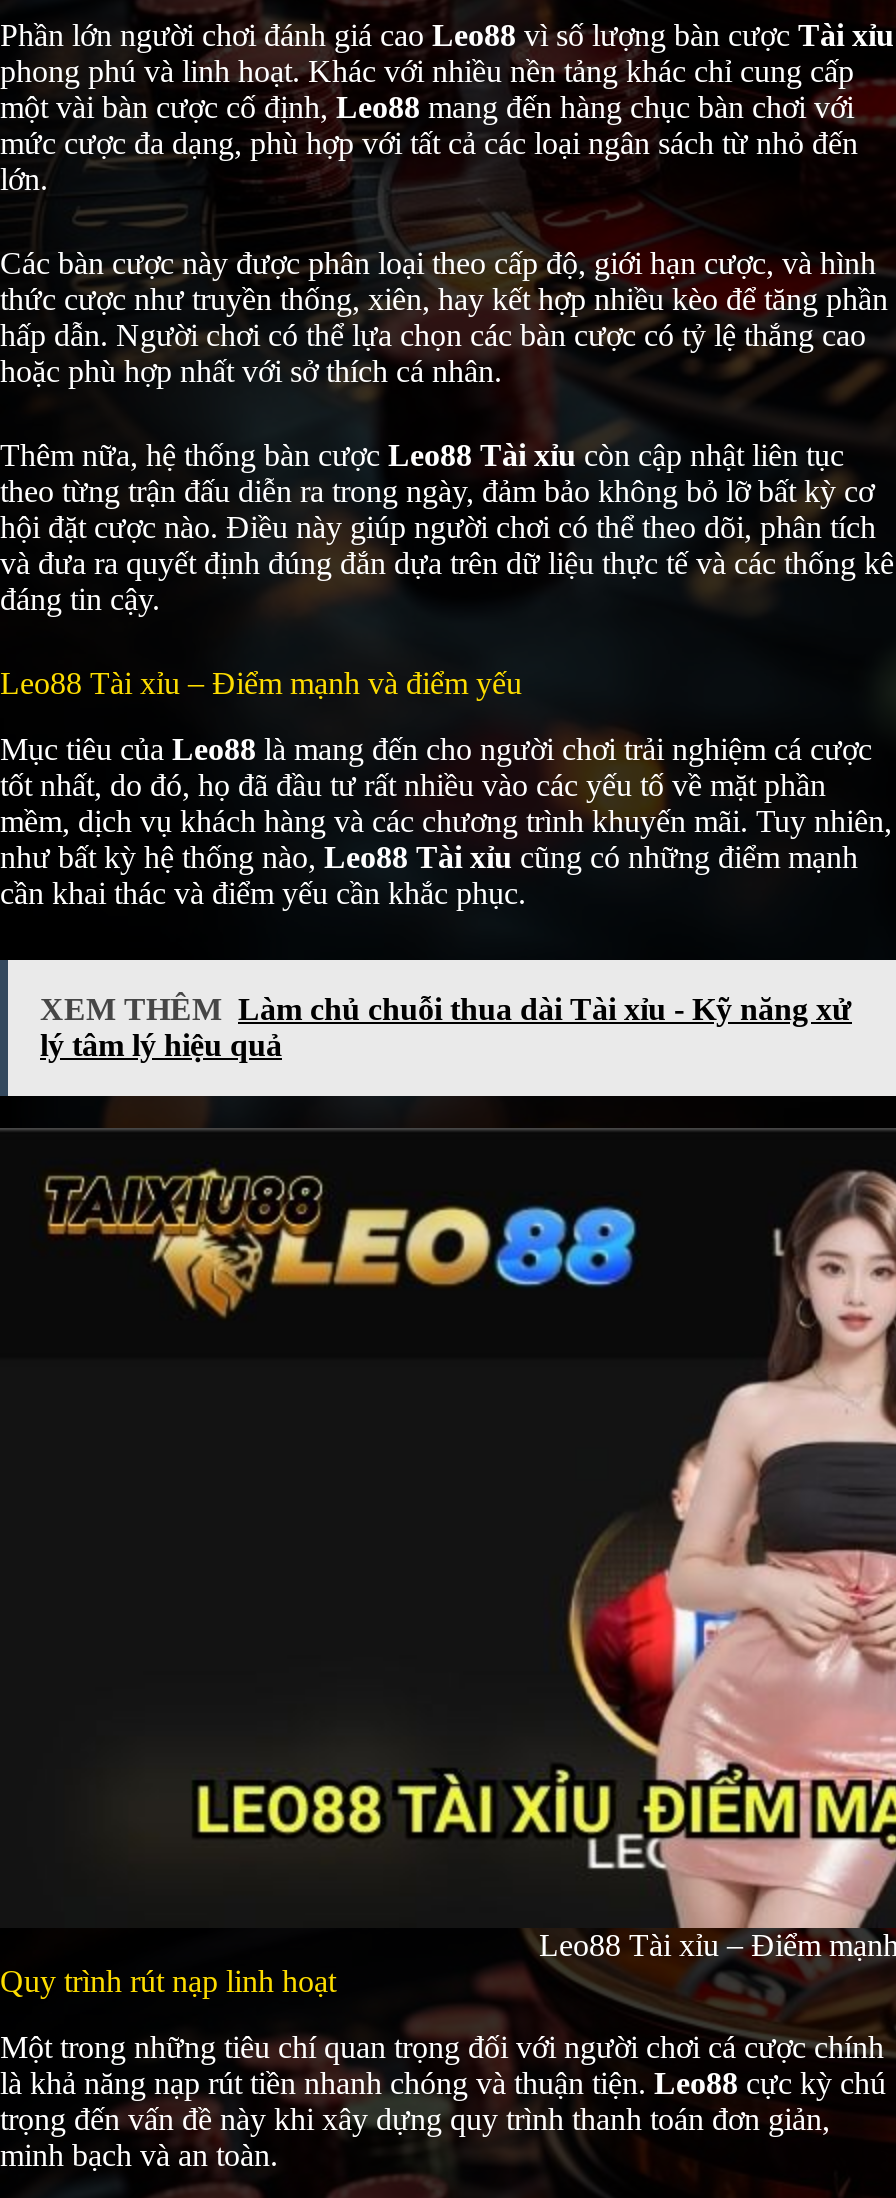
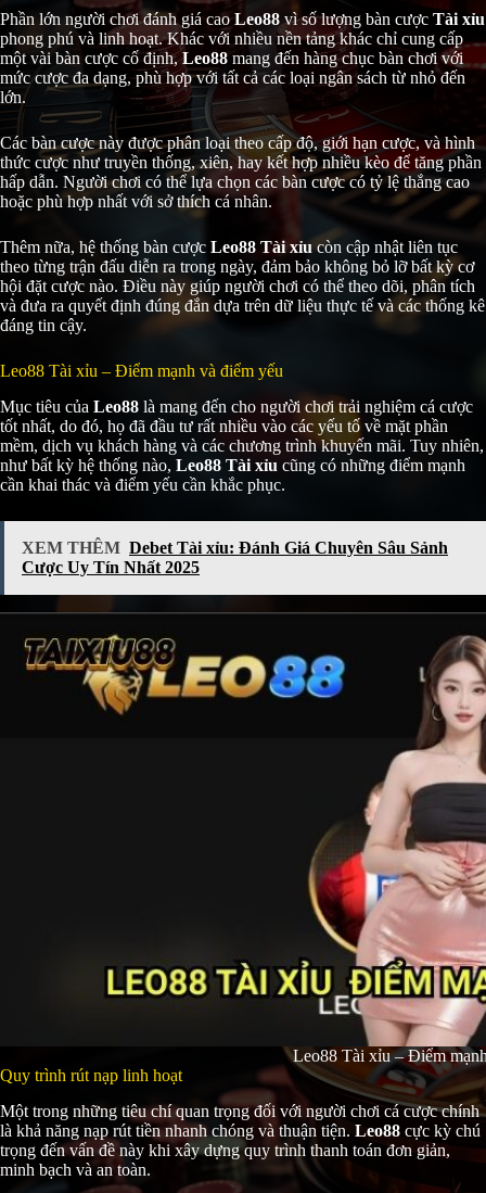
- XEM THÊM Làm chủ chuỗi thua dài Tài xỉu - Kỹ năng xử
- lý tâm lý hiệu quả
+ XEM THÊM Debet Tài xỉu: Đánh Giá Chuyên Sâu Sảnh
+ Cược Uy Tín Nhất 2025
